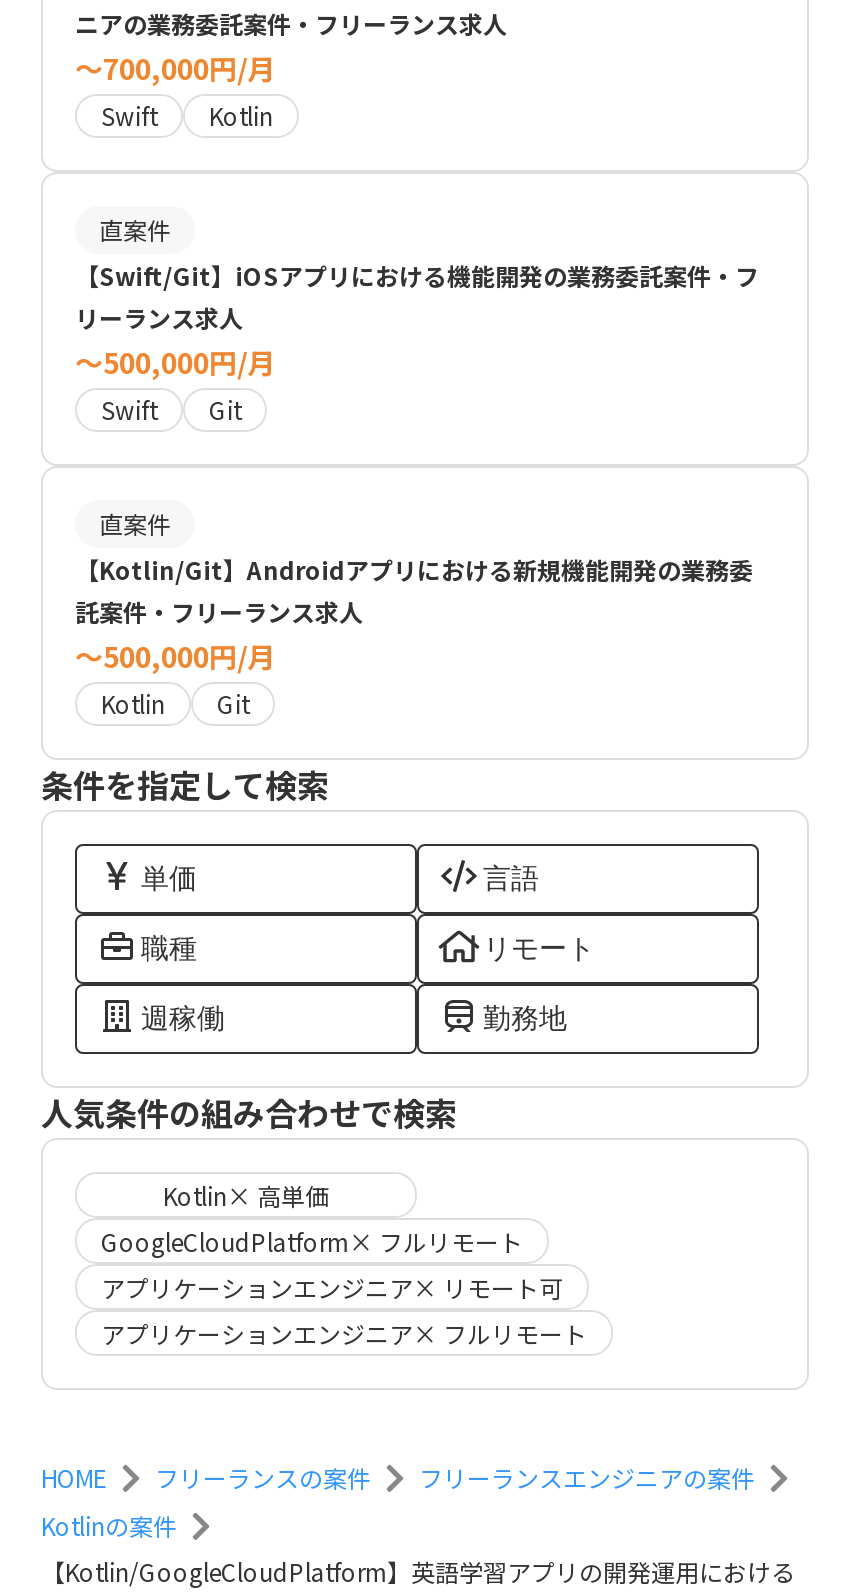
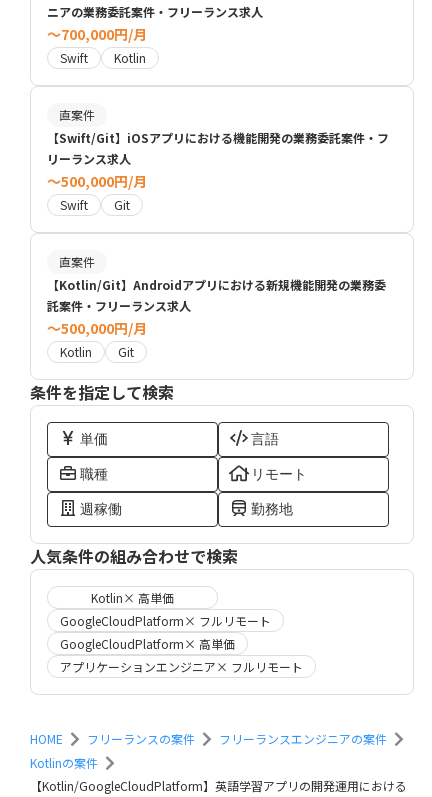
- アプリケーションエンジニア× リモート可
+ GoogleCloudPlatform× 高単価
